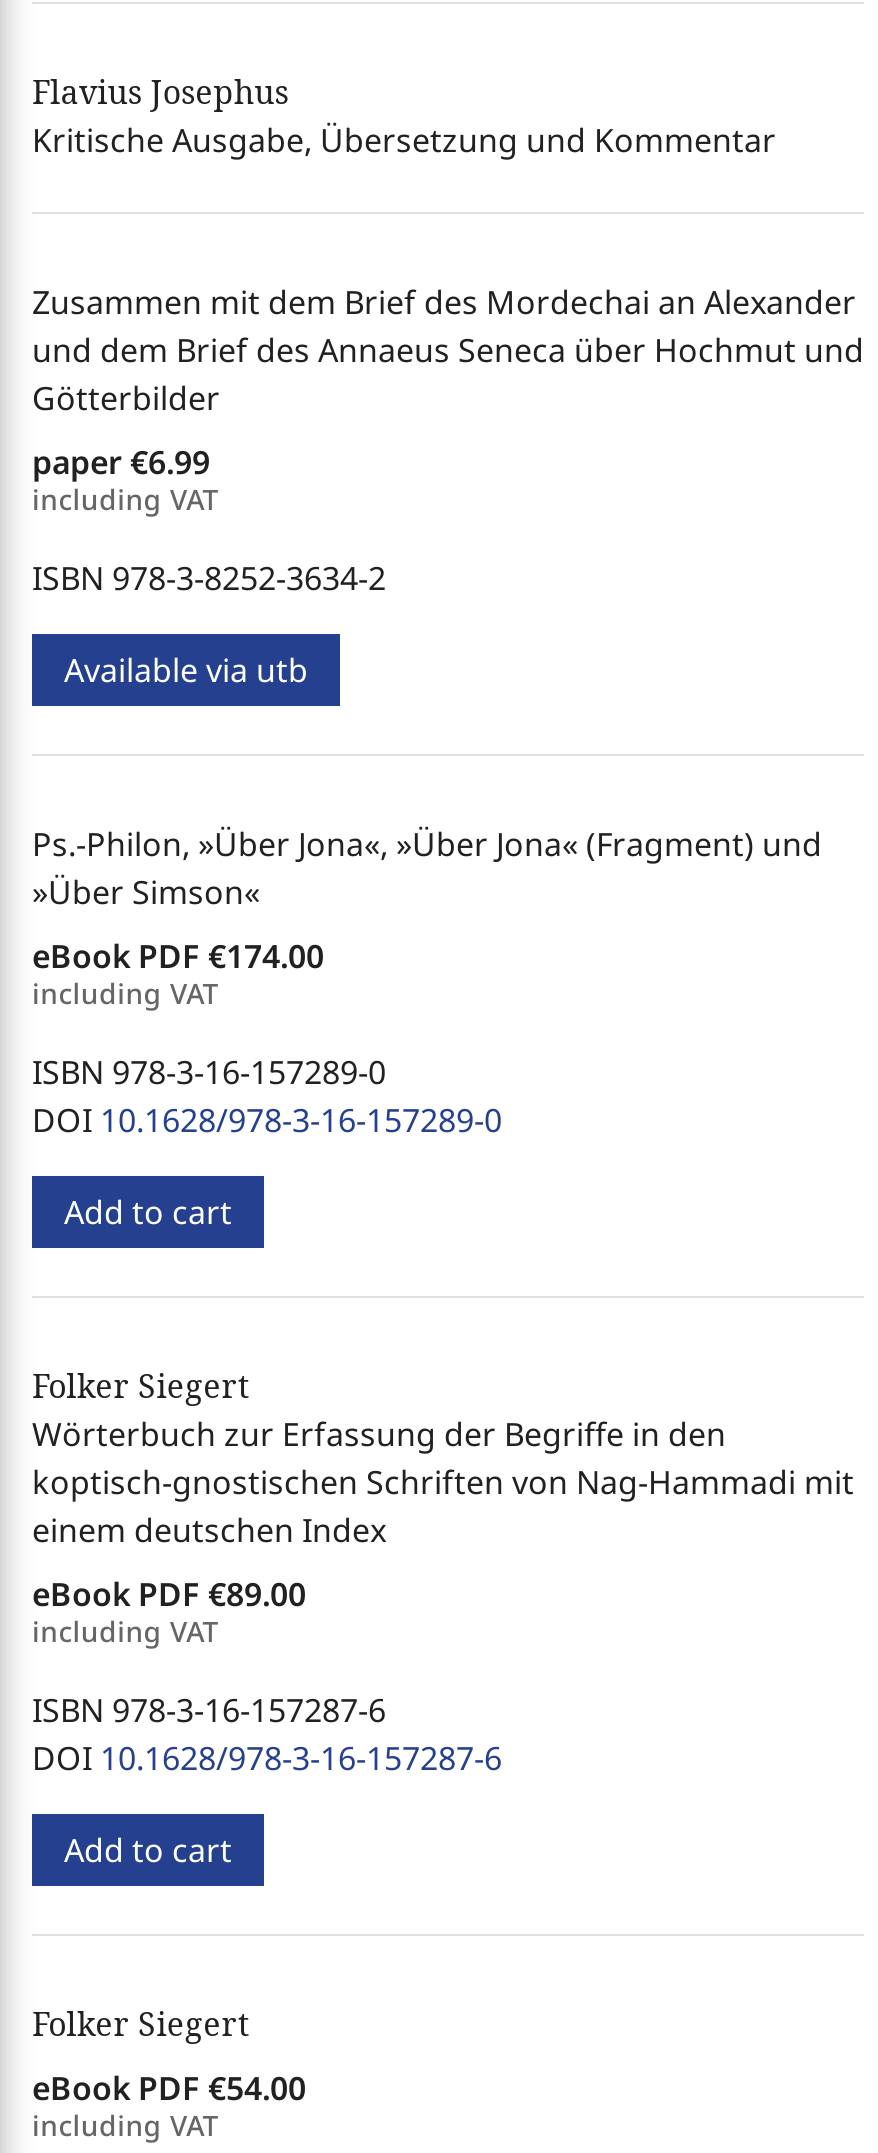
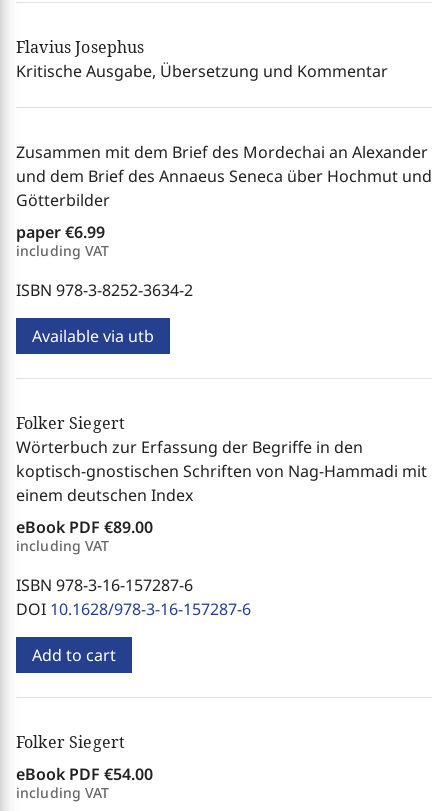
- Ps.-Philon, »Über Jona«, »Über Jona« (Fragment) und
- »Über Simson«
- eBook PDF €174.00
- including VAT
- ISBN 978-3-16-157289-0
- DOI 10.1628/978-3-16-157289-0
- Add to cart
